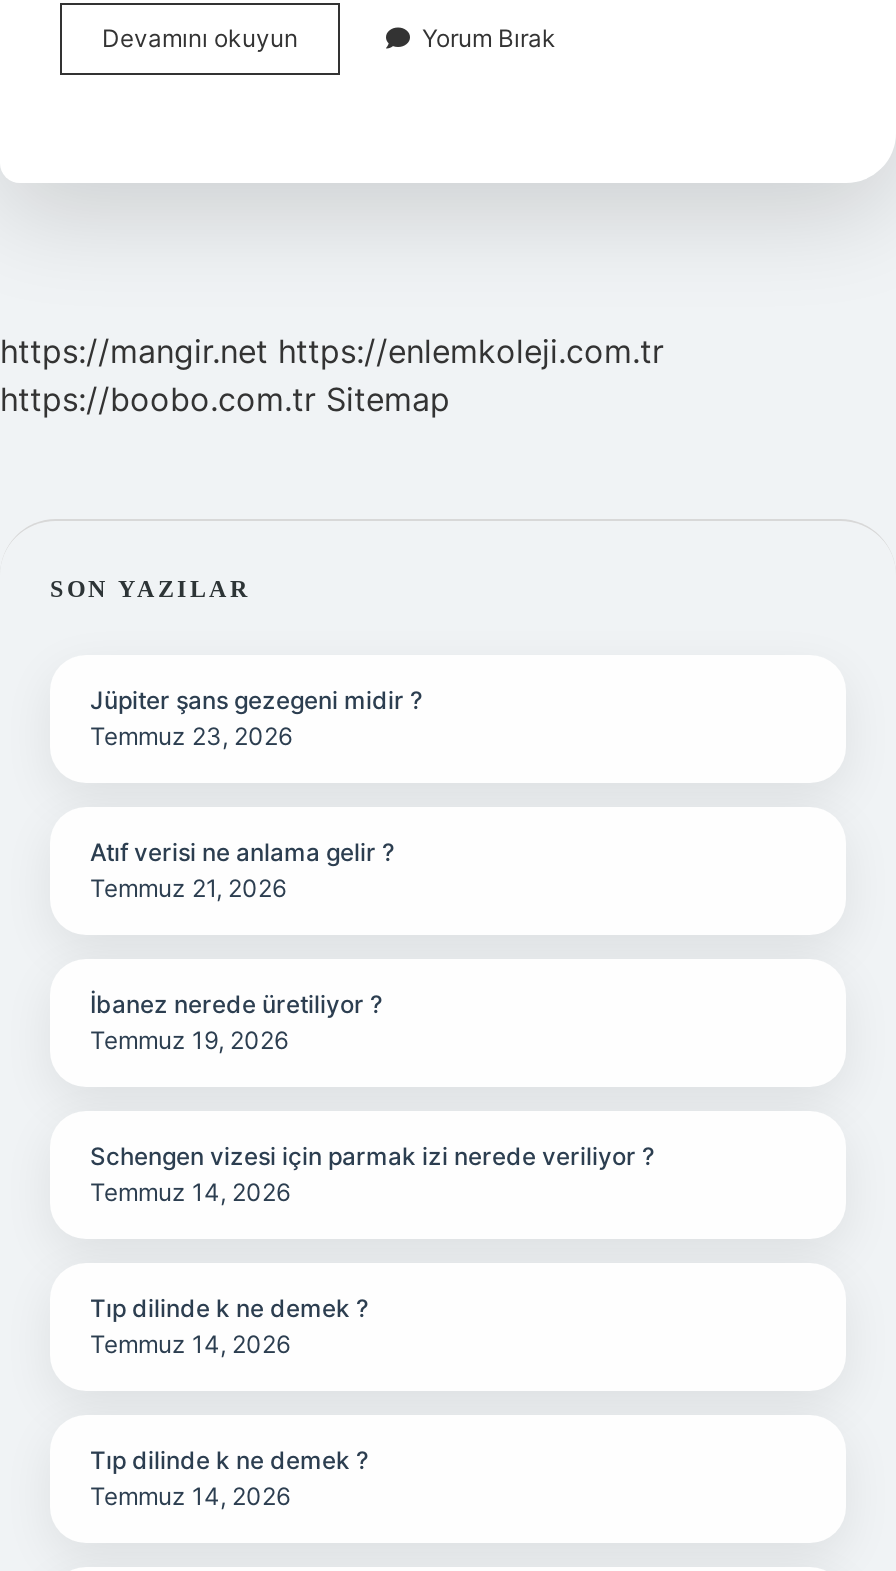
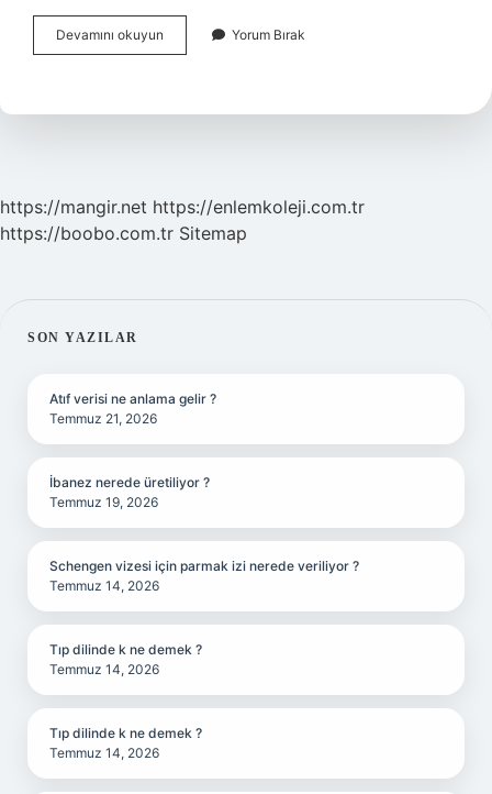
- Jüpiter şans gezegeni midir ?
- Temmuz 23, 2026
